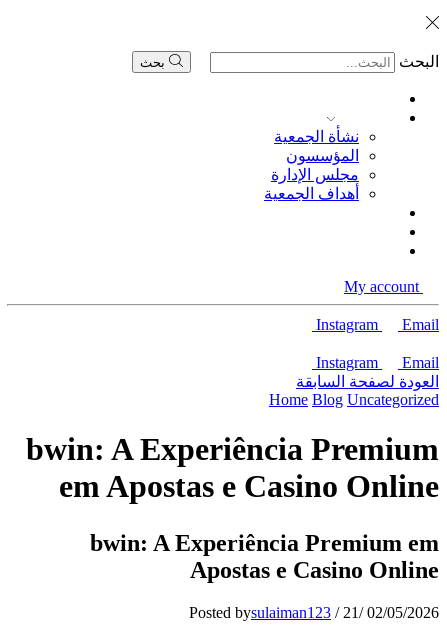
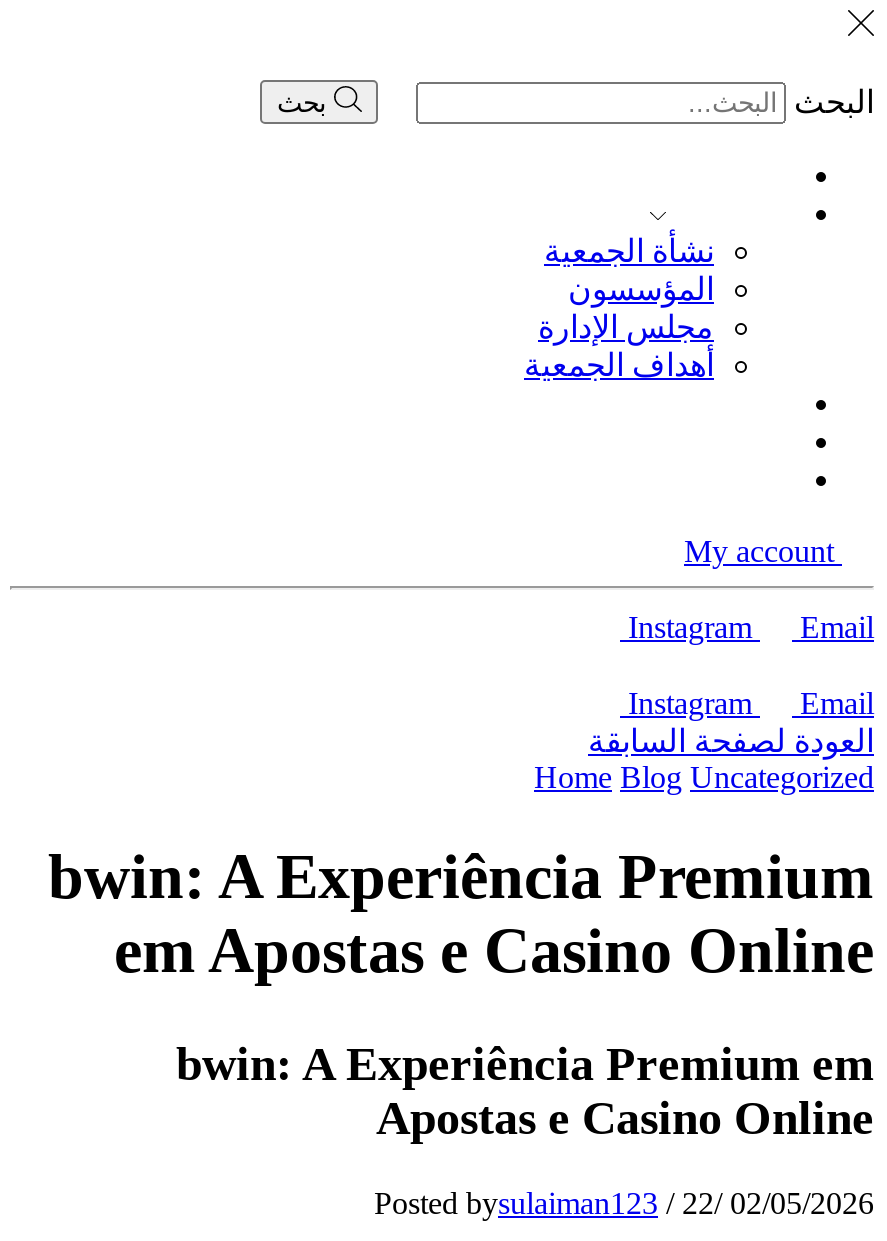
- Posted bysulaiman123 / 21
+ Posted bysulaiman123 / 22
